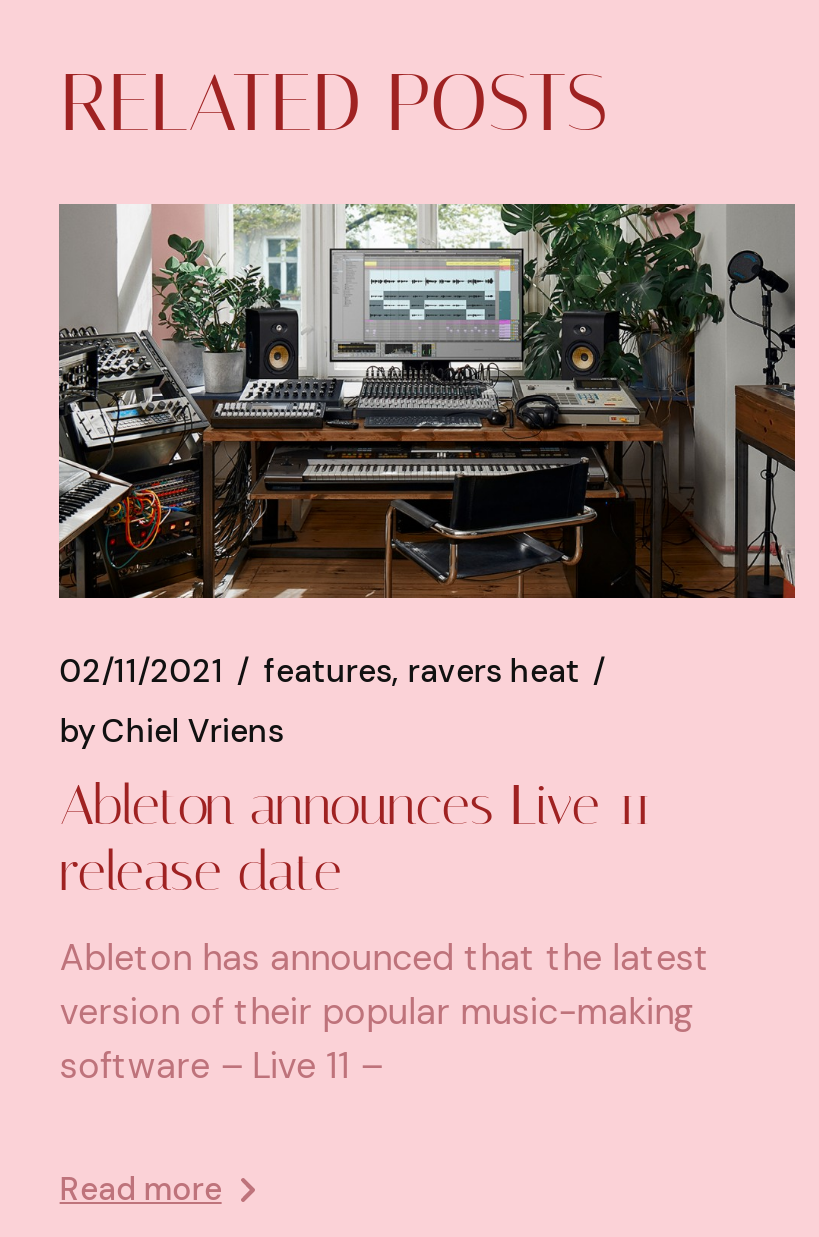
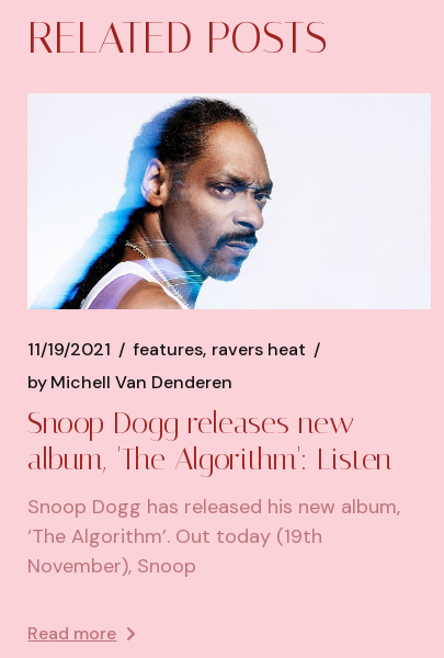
- [image]
- 02/11/2021 features ravers heat
+ [image]
+ 11/19/2021 features ravers heat

- by Chiel Vriens
- Ableton announces Live 11
- release date
+ by Michell Van Denderen
+ Snoop Dogg releases new
+ album, 'The Algorithm': Listen

- Ableton has announced that the latest
- version of their popular music-making
- software – Live 11 –
+ Snoop Dogg has released his new album,
+ ‘The Algorithm’. Out today (19th
+ November), Snoop
